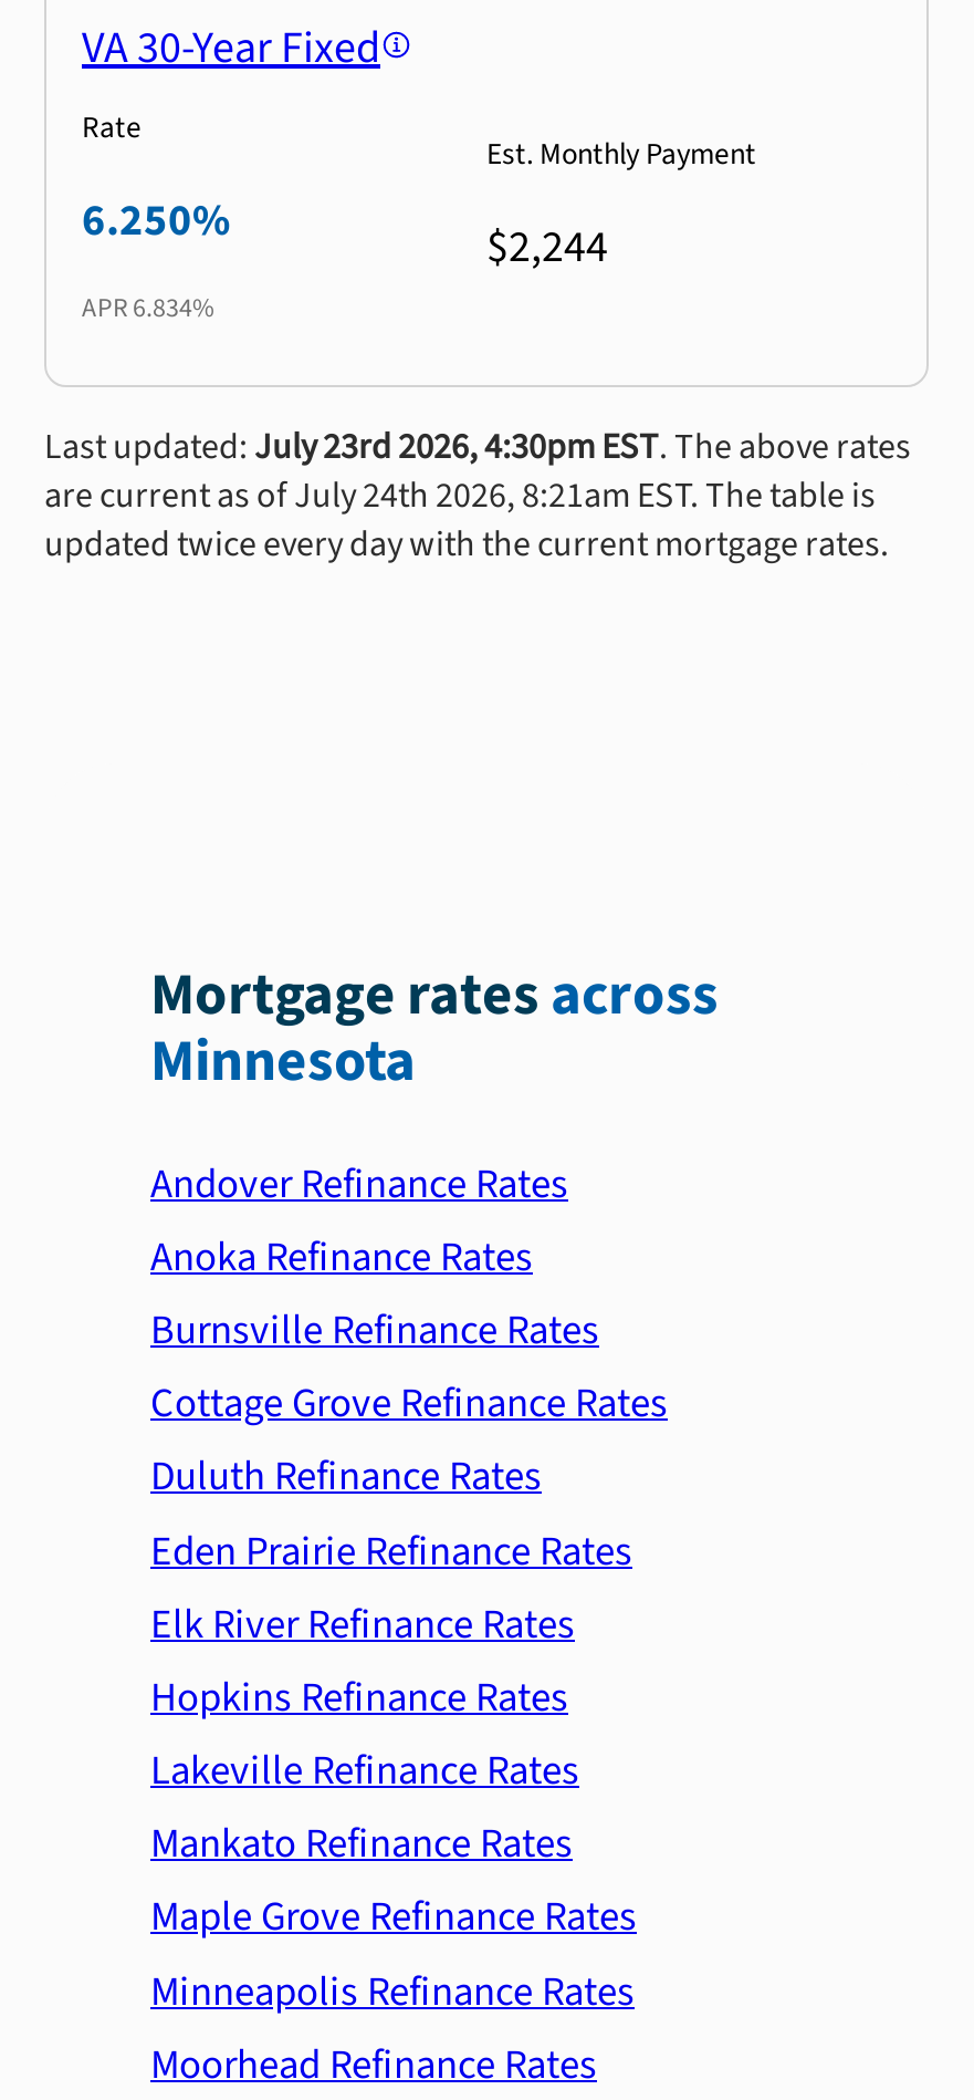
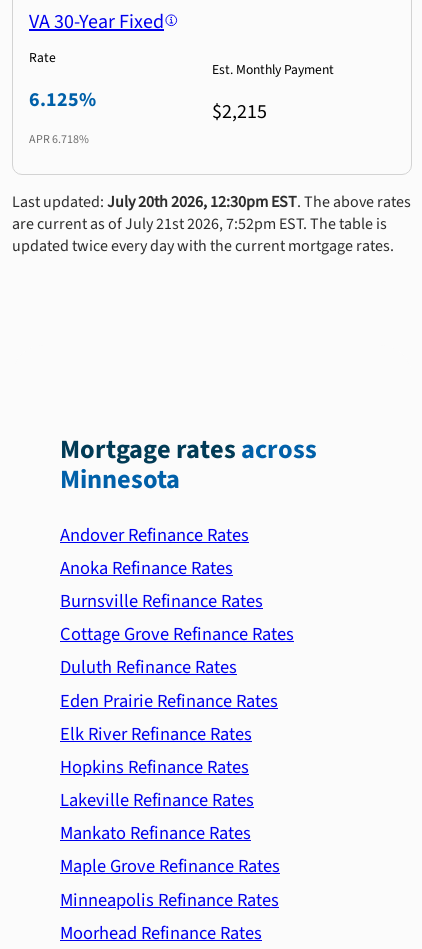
- 6.250%
+ 6.125%

- $2,244
+ $2,215

- APR 6.834%
+ APR 6.718%

- Last updated: July 23rd 2026, 4:30pm EST. The above rates
+ Last updated: July 20th 2026, 12:30pm EST. The above rates

- are current as of July 24th 2026, 8:21am EST. The table is
+ are current as of July 21st 2026, 7:52pm EST. The table is
